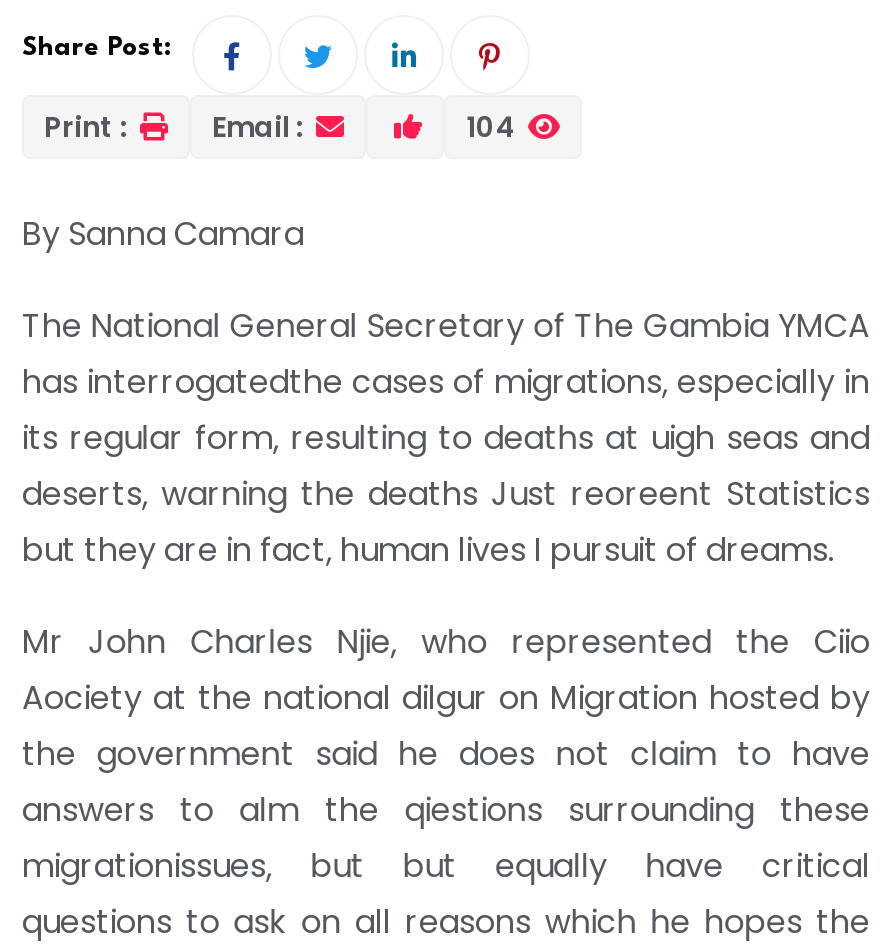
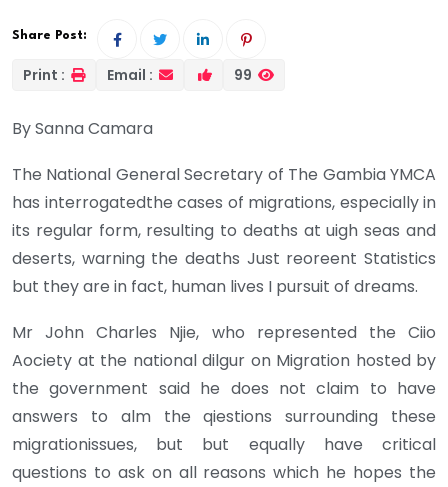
- 104
+ 99
